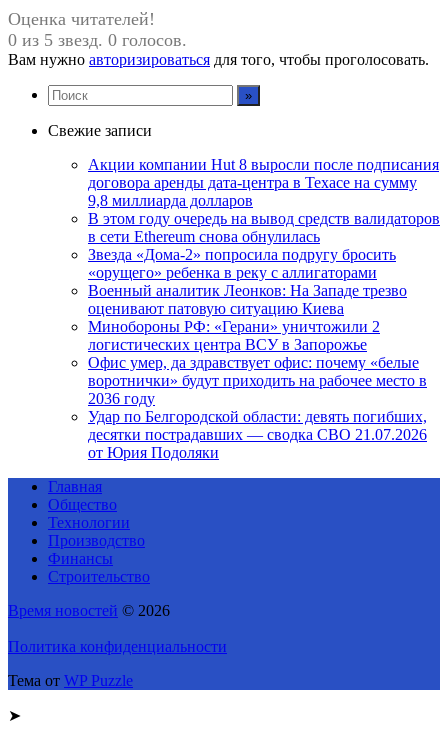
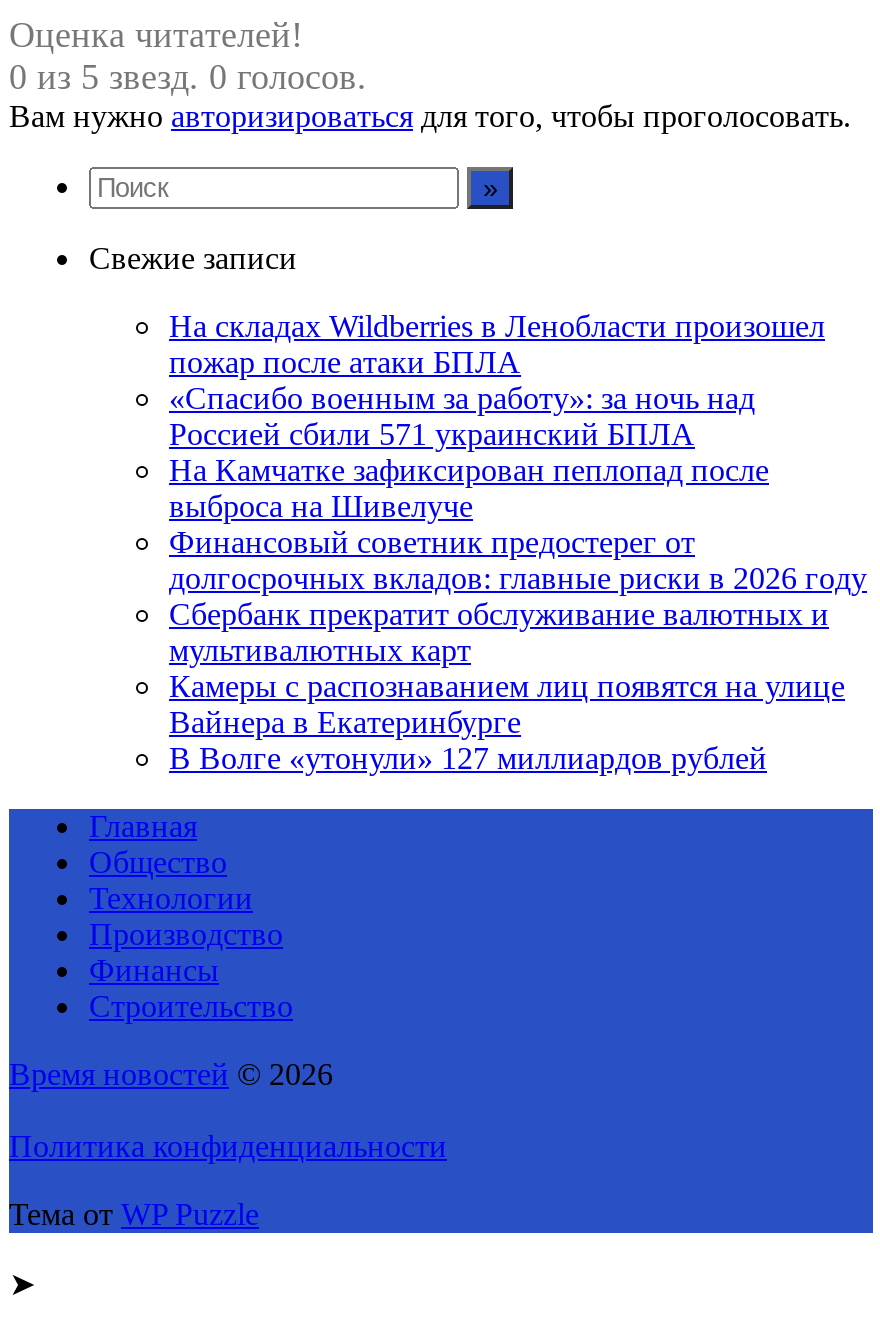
- Акции компании Hut 8 выросли после подписания
- договора аренды дата-центра в Техасе на сумму
- 9,8 миллиарда долларов
- В этом году очередь на вывод средств валидаторов
- в сети Ethereum снова обнулилась
- Звезда «Дома-2» попросила подругу бросить
- «орущего» ребенка в реку с аллигаторами
- Военный аналитик Леонков: На Западе трезво
- оценивают патовую ситуацию Киева
- Минобороны РФ: «Герани» уничтожили 2
- логистических центра ВСУ в Запорожье
- Офис умер, да здравствует офис: почему «белые
- воротнички» будут приходить на рабочее место в
- 2036 году
- Удар по Белгородской области: девять погибших,
- десятки пострадавших — сводка СВО 21.07.2026
- от Юрия Подоляки
+ На складах Wildberries в Ленобласти произошел
+ пожар после атаки БПЛА
+ «Спасибо военным за работу»: за ночь над
+ Россией сбили 571 украинский БПЛА
+ На Камчатке зафиксирован пеплопад после
+ выброса на Шивелуче
+ Финансовый советник предостерег от
+ долгосрочных вкладов: главные риски в 2026 году
+ Сбербанк прекратит обслуживание валютных и
+ мультивалютных карт
+ Камеры с распознаванием лиц появятся на улице
+ Вайнера в Екатеринбурге
+ В Волге «утонули» 127 миллиардов рублей
